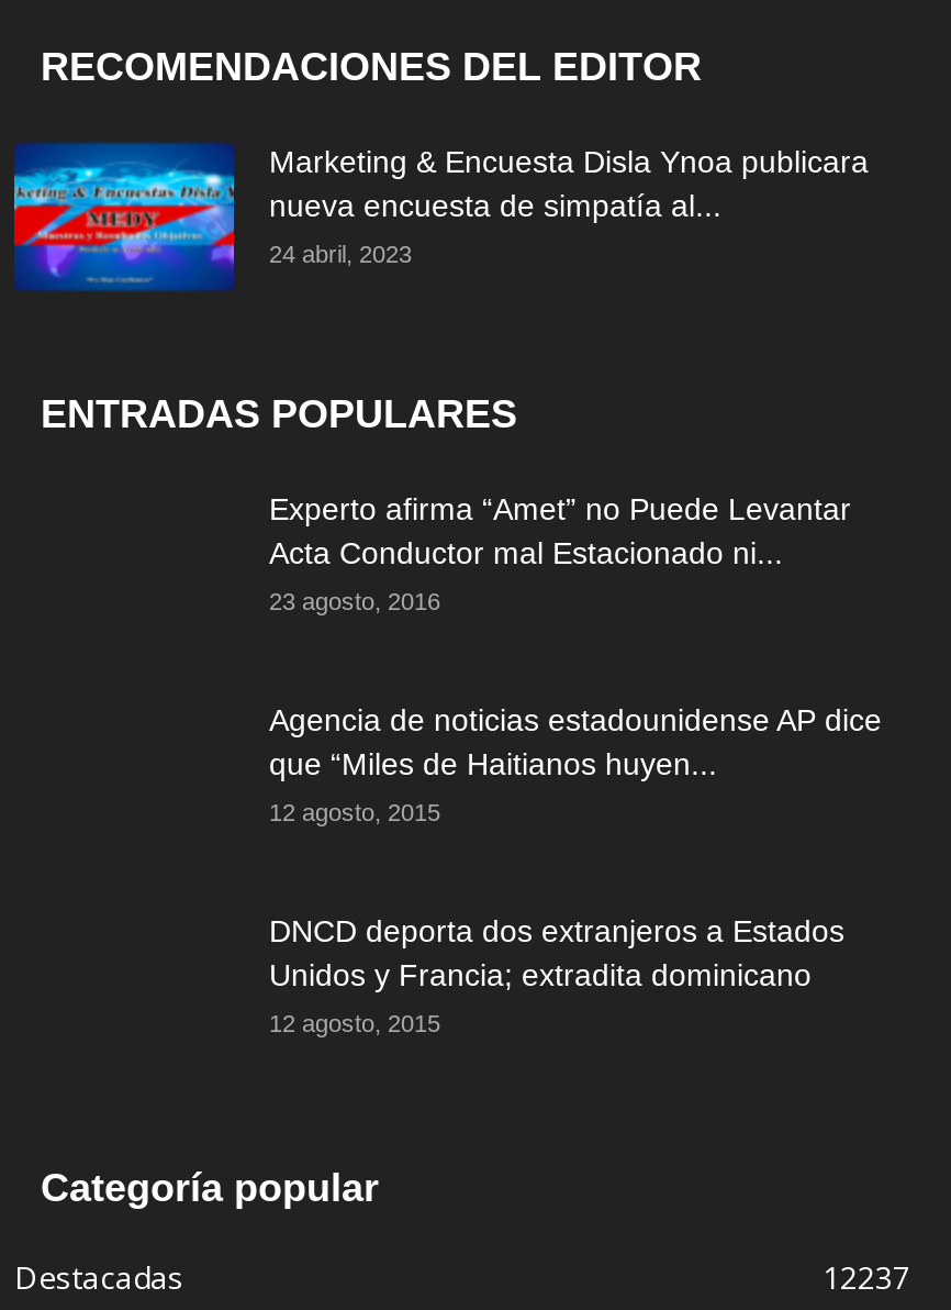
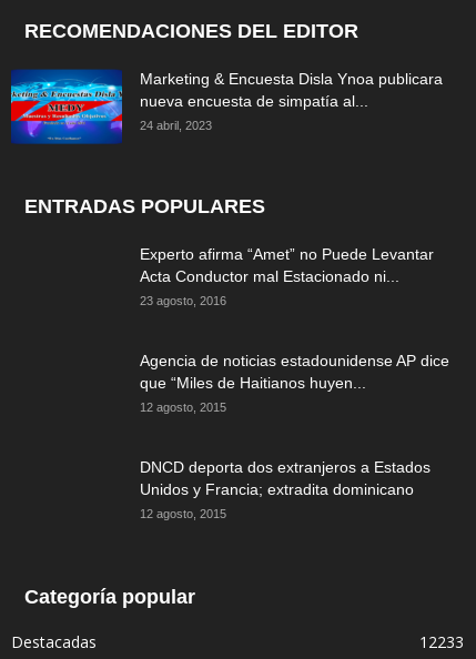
- 12237
+ 12233
